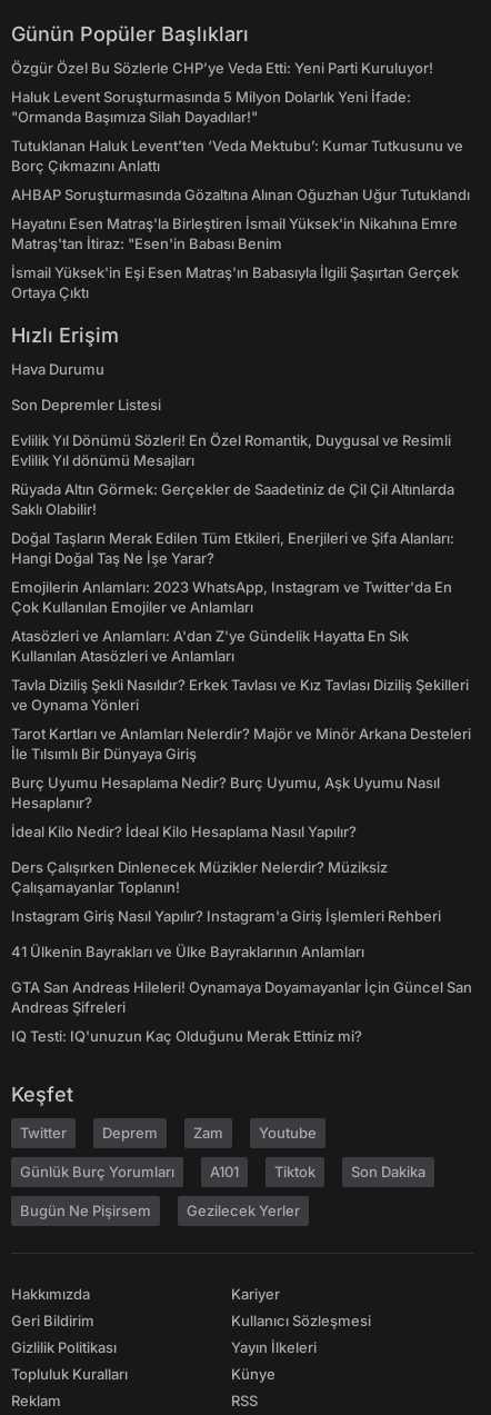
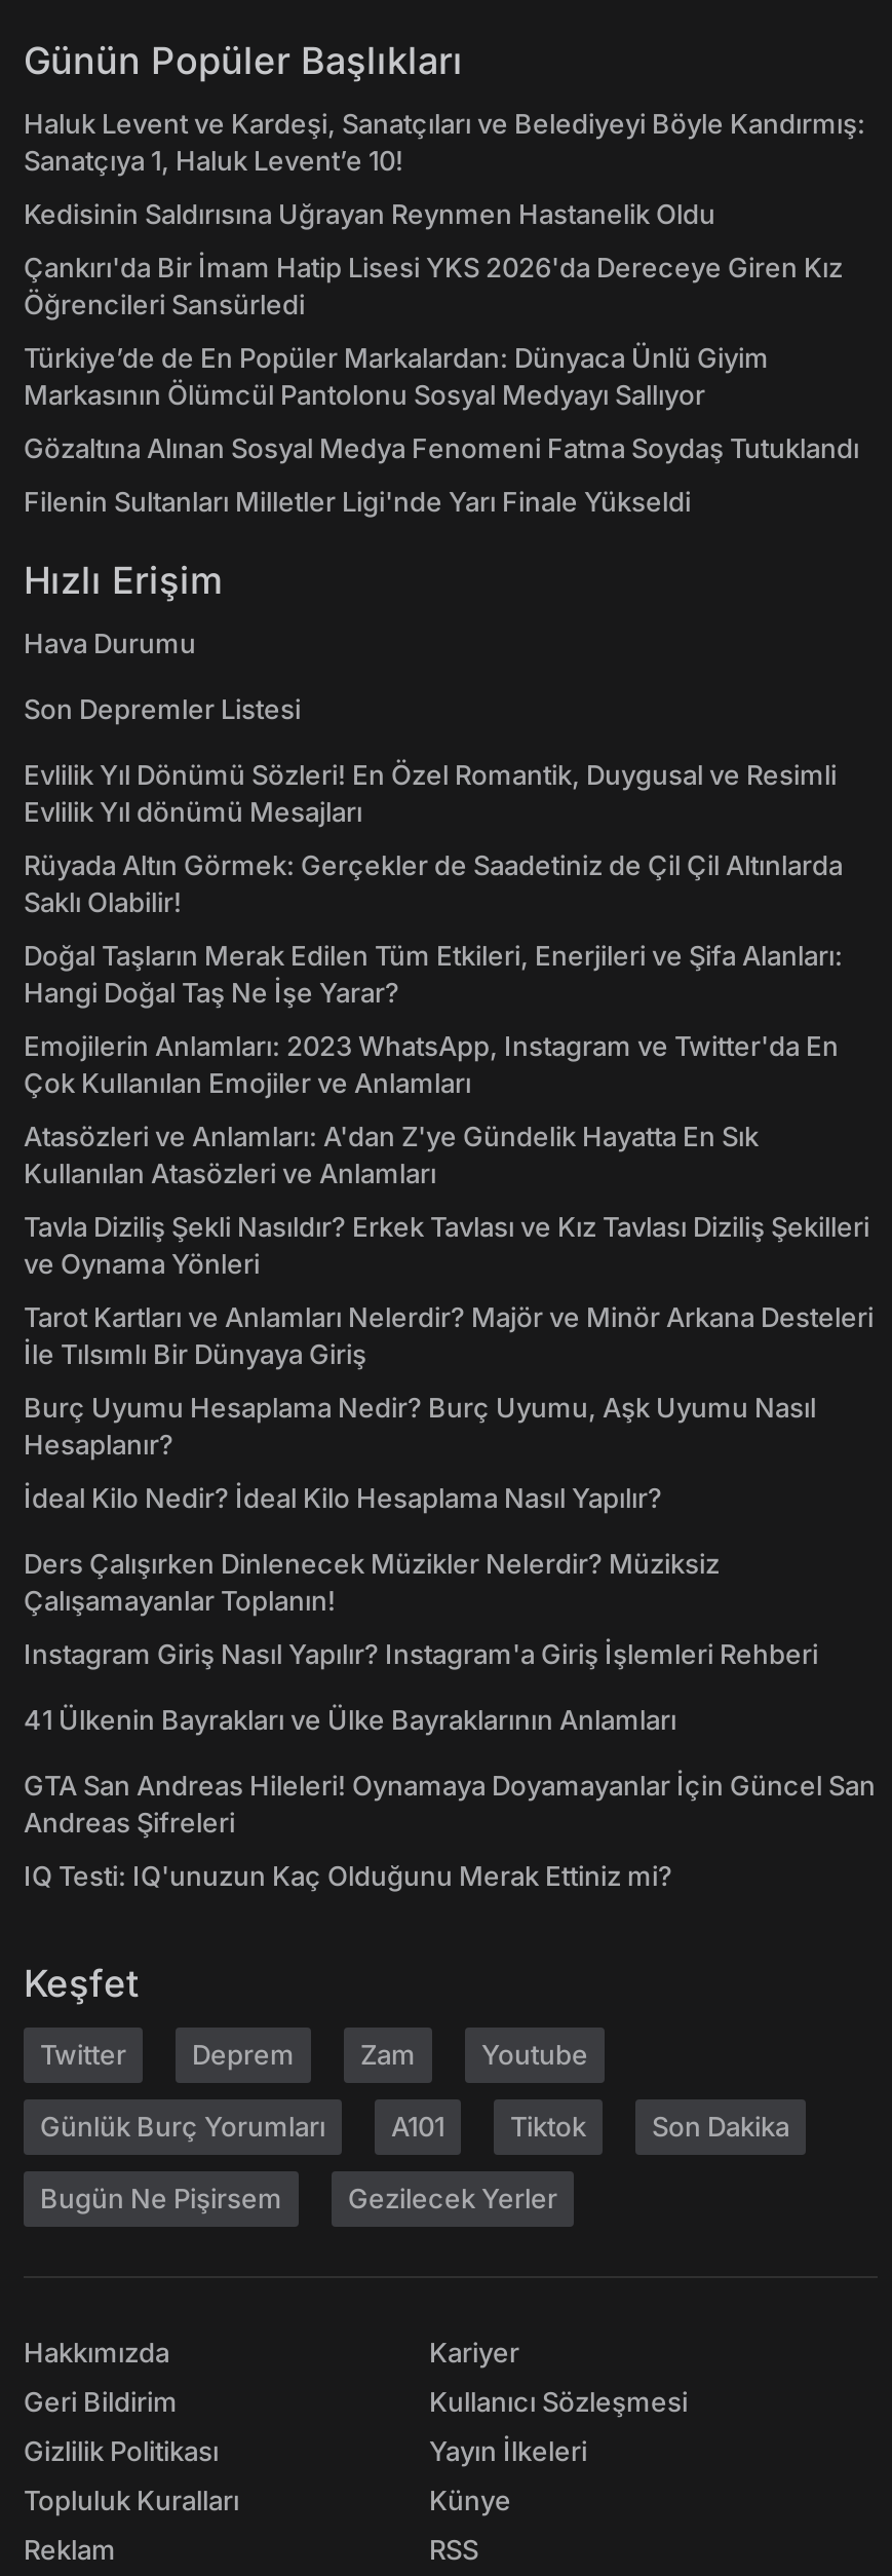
- Özgür Özel Bu Sözlerle CHP’ye Veda Etti: Yeni Parti Kuruluyor!
+ Haluk Levent ve Kardeşi, Sanatçıları ve Belediyeyi Böyle Kandırmış:
+ Sanatçıya 1, Haluk Levent’e 10!

- Haluk Levent Soruşturmasında 5 Milyon Dolarlık Yeni İfade:
- "Ormanda Başımıza Silah Dayadılar!"
+ Kedisinin Saldırısına Uğrayan Reynmen Hastanelik Oldu

- Tutuklanan Haluk Levent’ten ‘Veda Mektubu’: Kumar Tutkusunu ve
- Borç Çıkmazını Anlattı
+ Çankırı'da Bir İmam Hatip Lisesi YKS 2026'da Dereceye Giren Kız
+ Öğrencileri Sansürledi

- AHBAP Soruşturmasında Gözaltına Alınan Oğuzhan Uğur Tutuklandı
+ Türkiye’de de En Popüler Markalardan: Dünyaca Ünlü Giyim
+ Markasının Ölümcül Pantolonu Sosyal Medyayı Sallıyor

- Hayatını Esen Matraş'la Birleştiren İsmail Yüksek'in Nikahına Emre
- Matraş'tan İtiraz: "Esen'in Babası Benim
+ Gözaltına Alınan Sosyal Medya Fenomeni Fatma Soydaş Tutuklandı

- İsmail Yüksek'in Eşi Esen Matraş'ın Babasıyla İlgili Şaşırtan Gerçek
- Ortaya Çıktı
+ Filenin Sultanları Milletler Ligi'nde Yarı Finale Yükseldi
